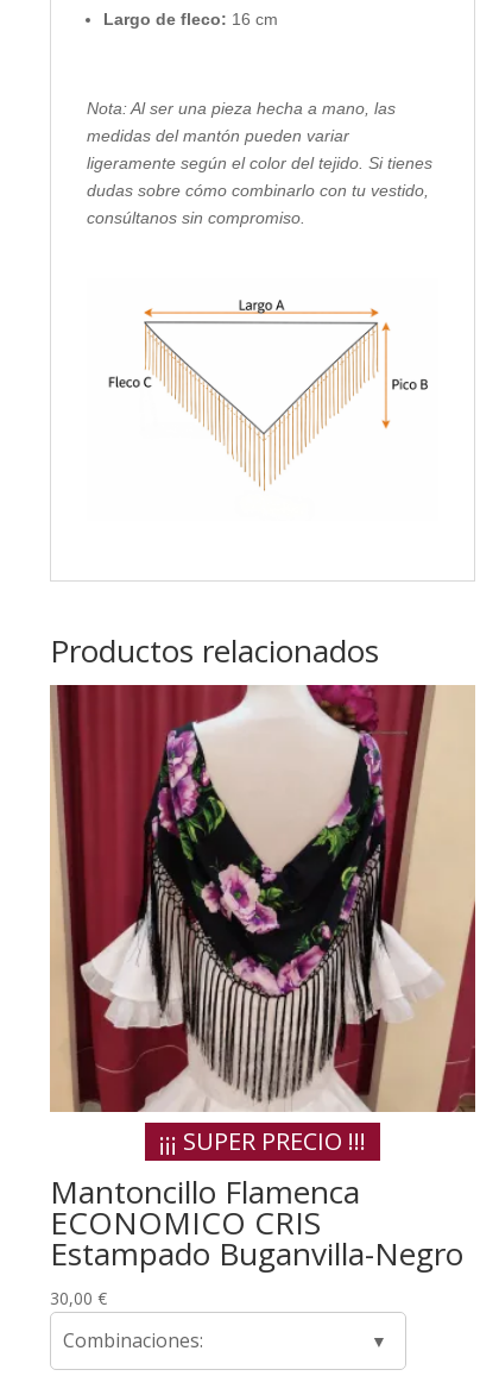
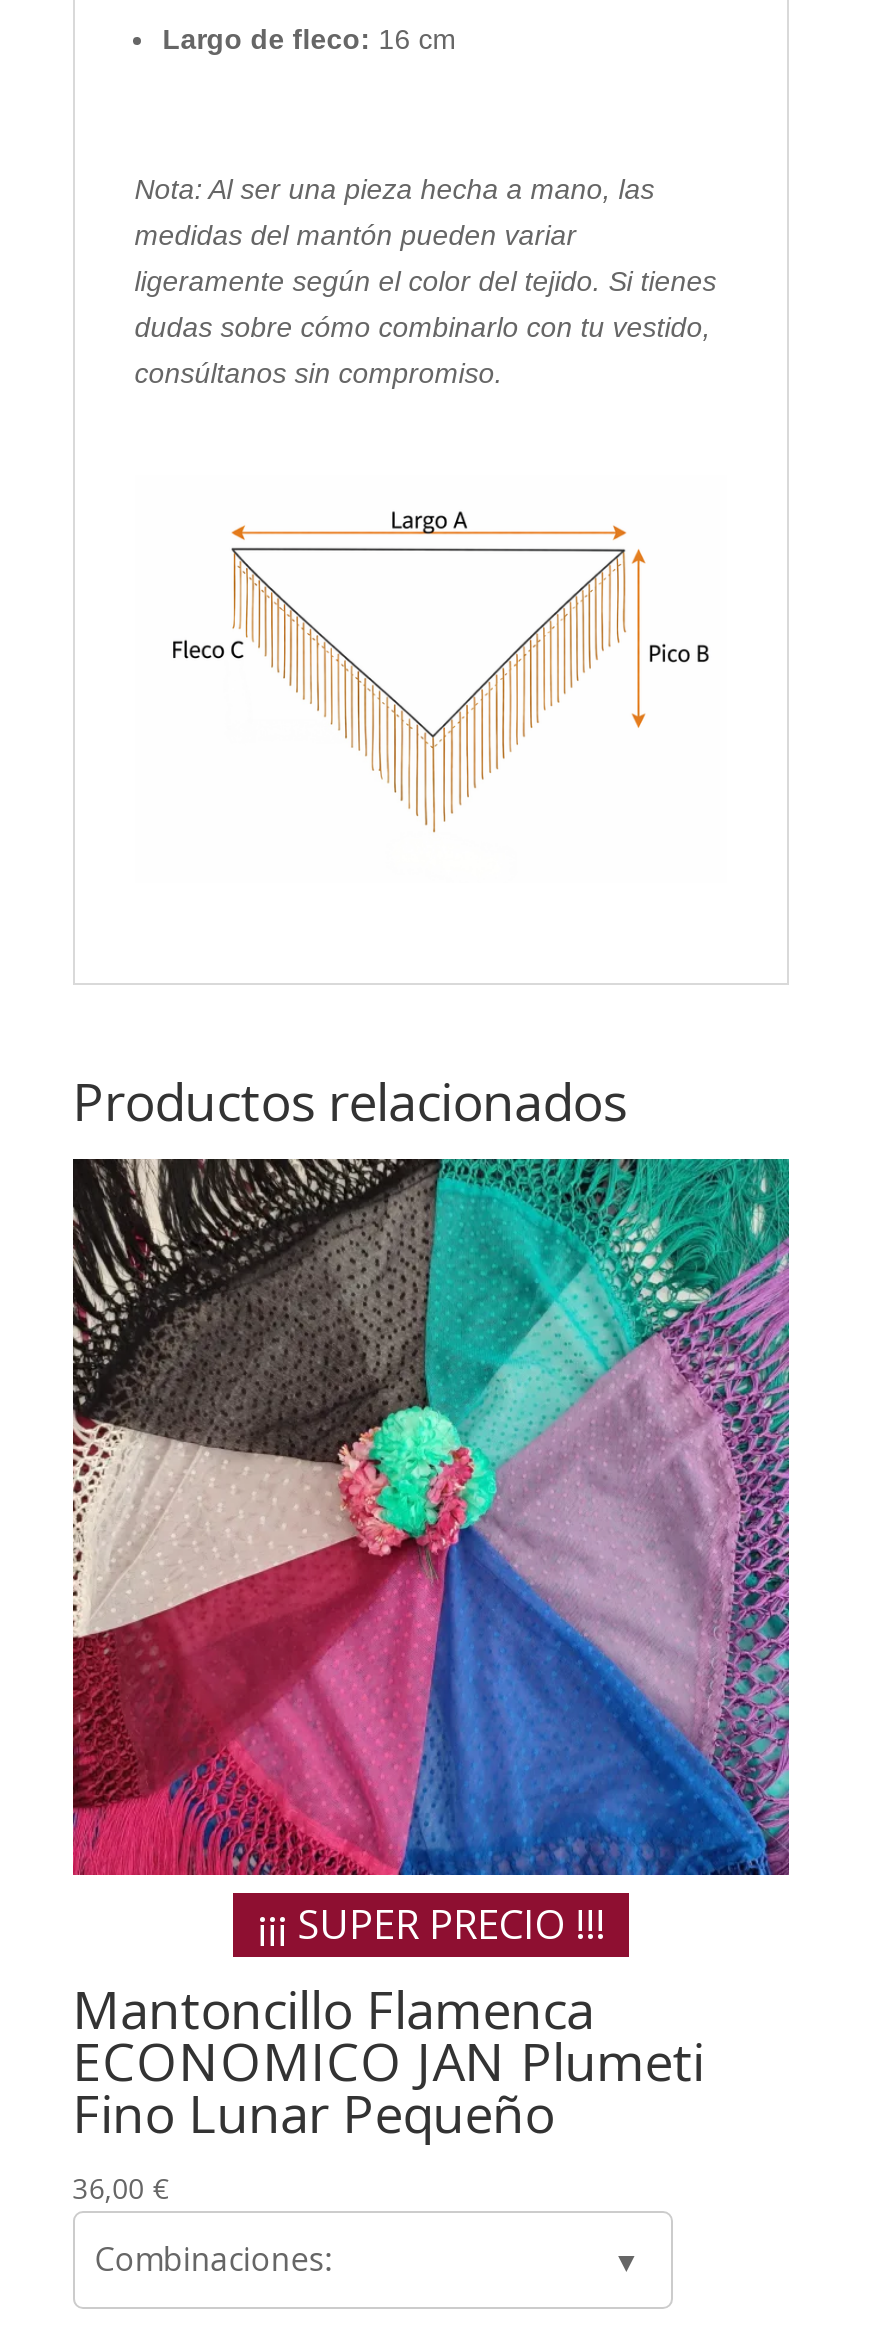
- [image]
+ [image]

- ECONOMICO CRIS
- Estampado Buganvilla-Negro
- 30,00 €
+ ECONOMICO JAN Plumeti
+ Fino Lunar Pequeño
+ 36,00 €
